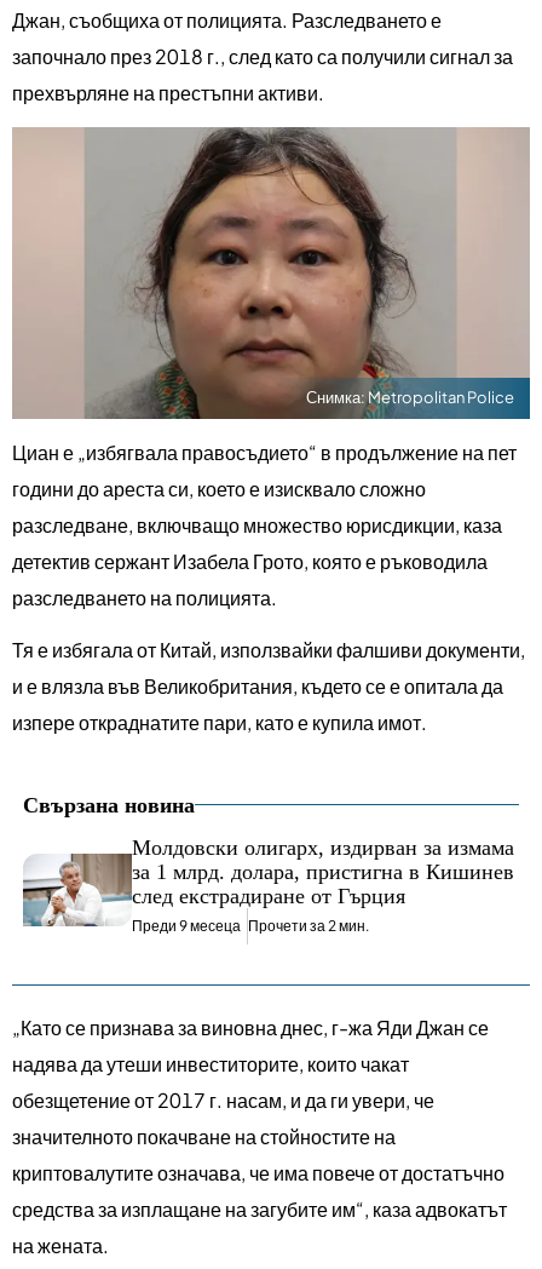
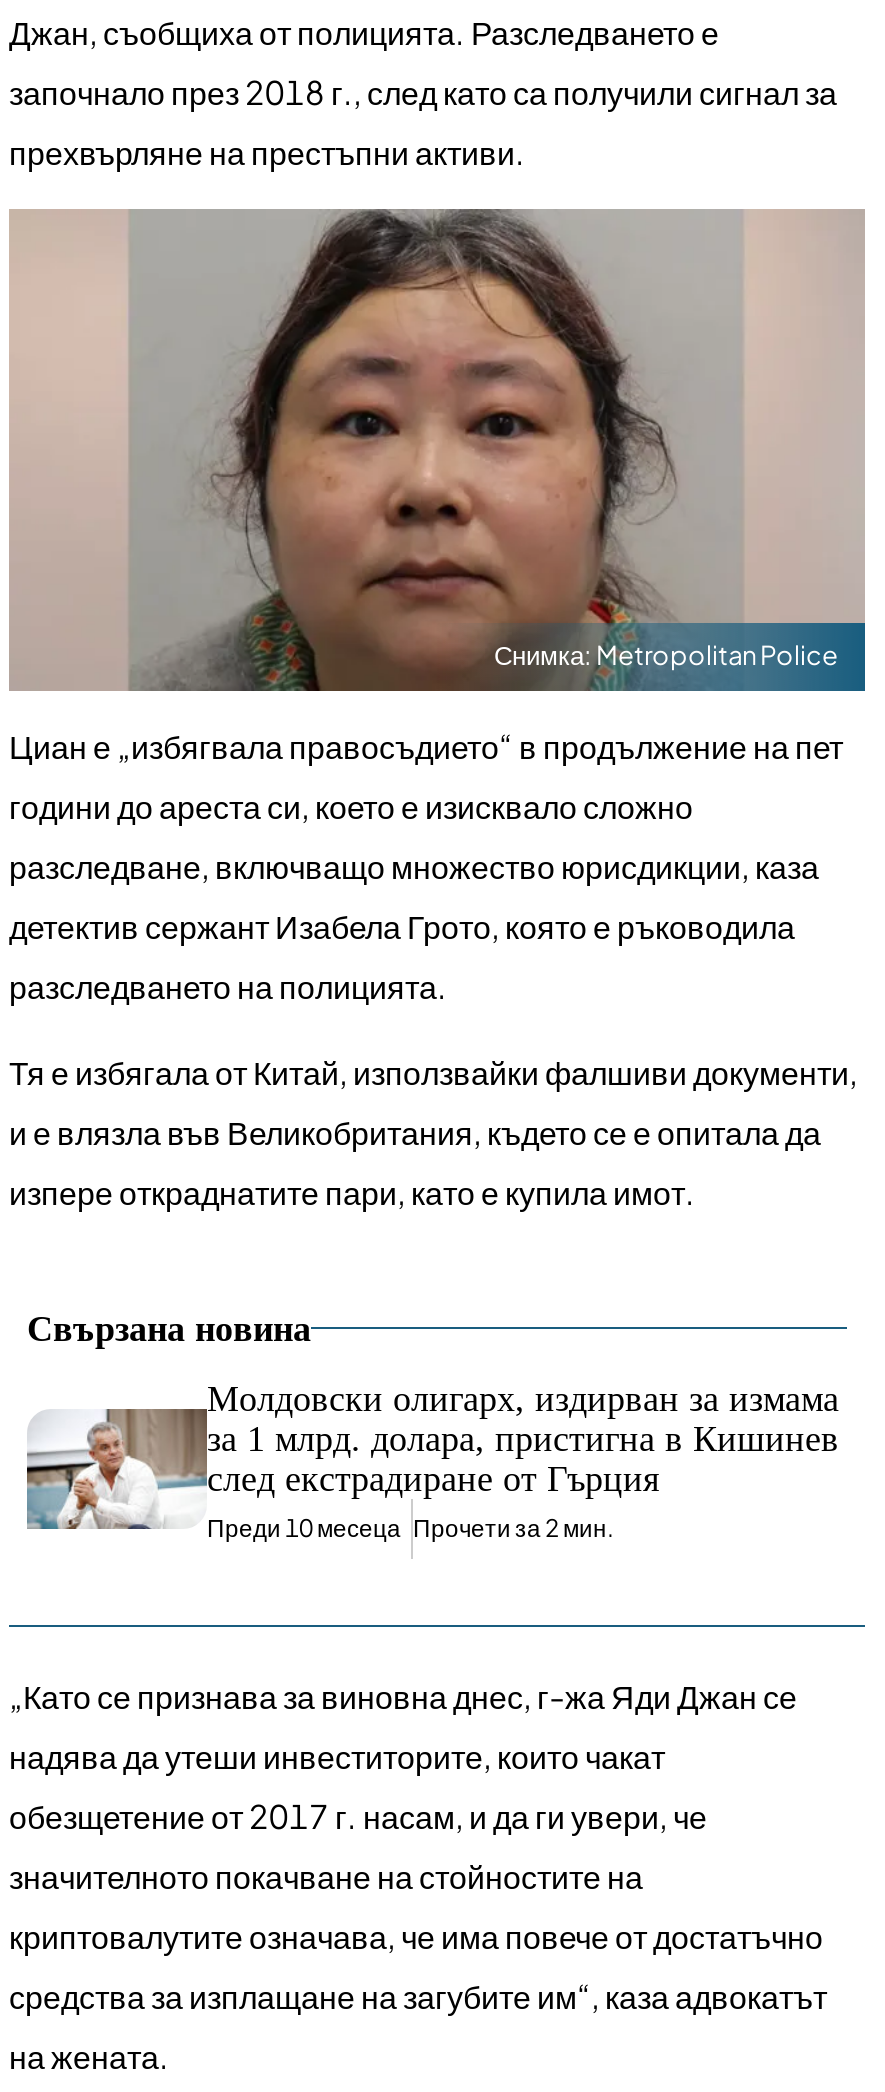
- Преди 9 месеца Прочети за 2 мин.
+ Преди 10 месеца Прочети за 2 мин.
